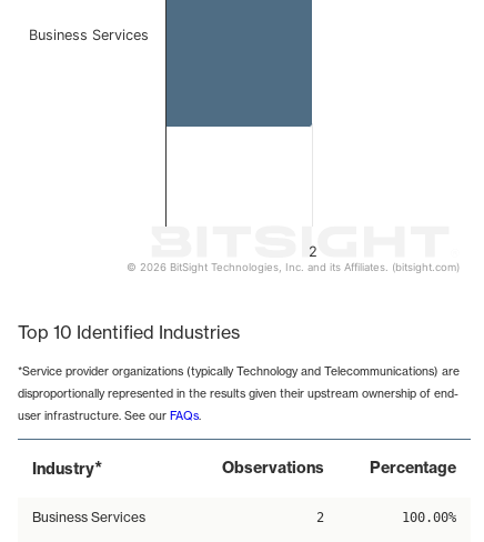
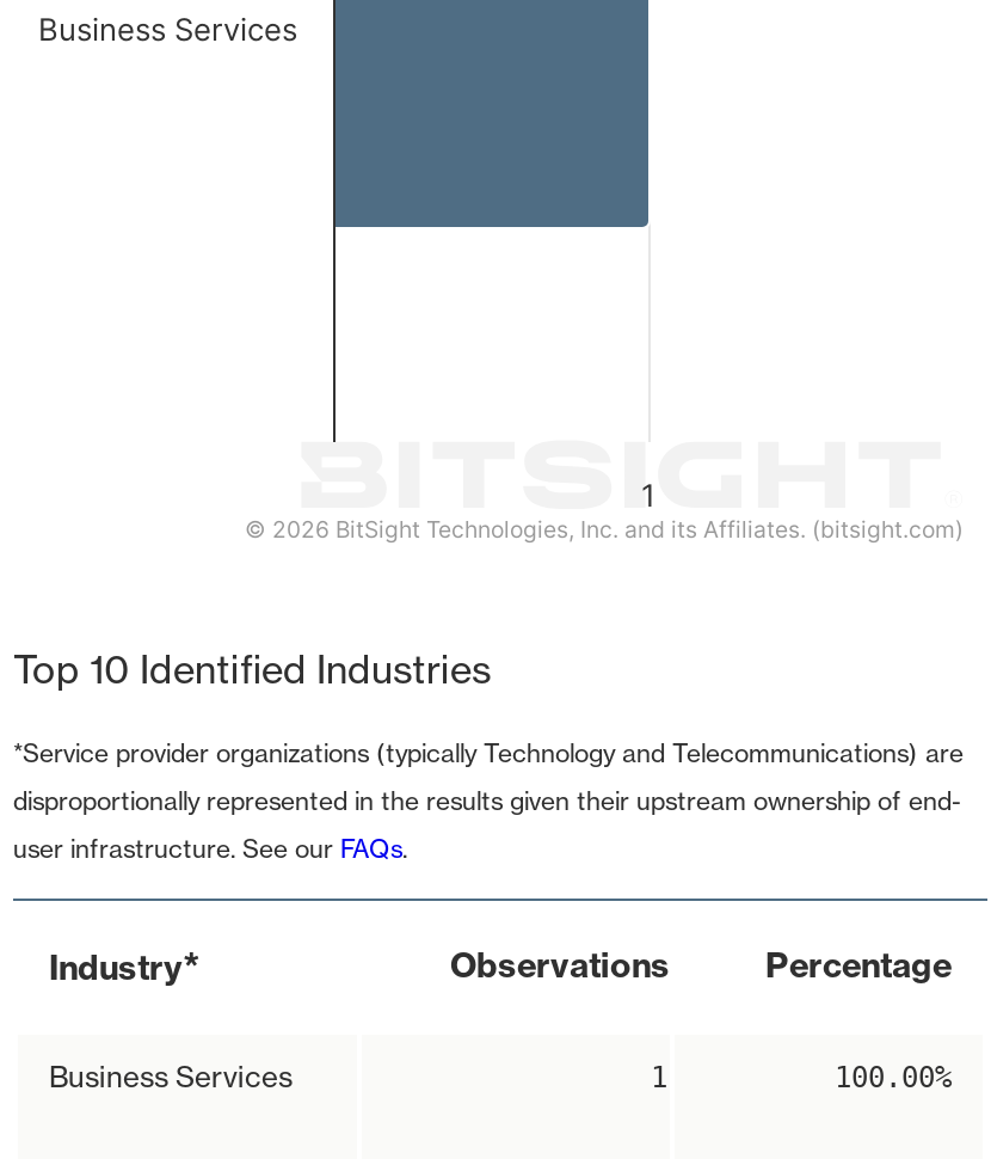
- 2
+ 1

- 2
+ 1
